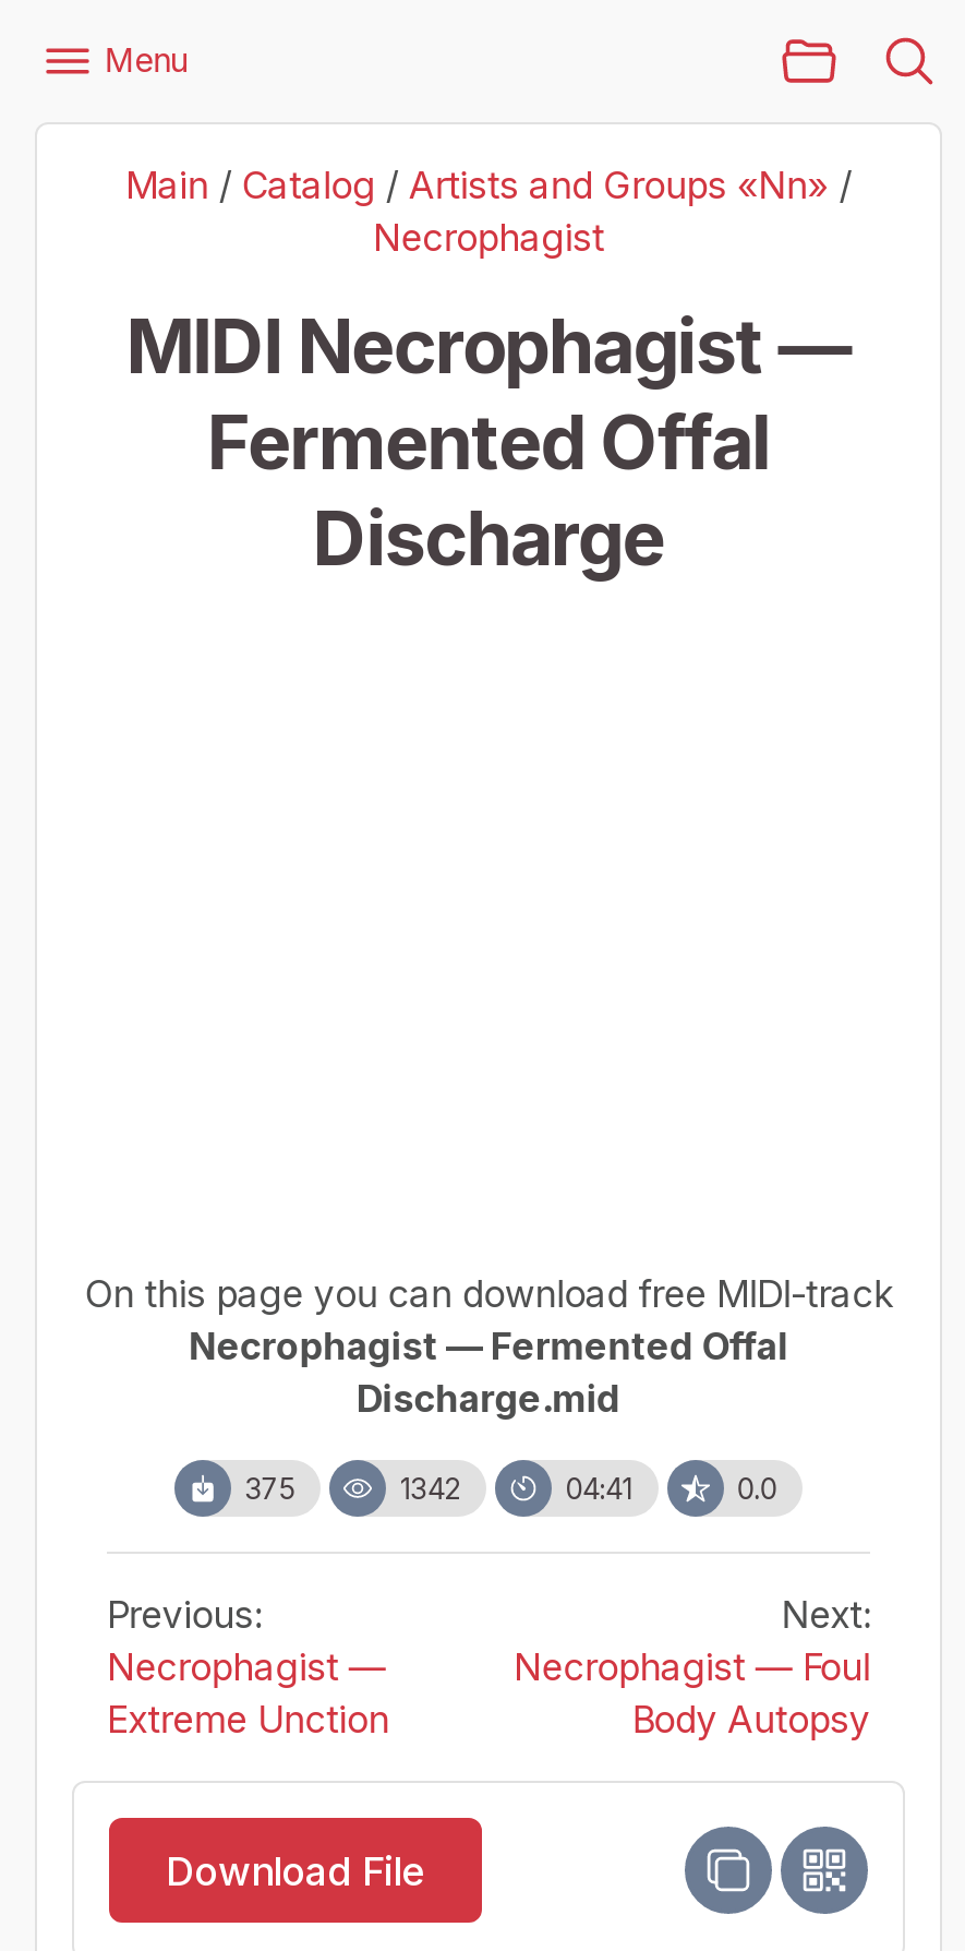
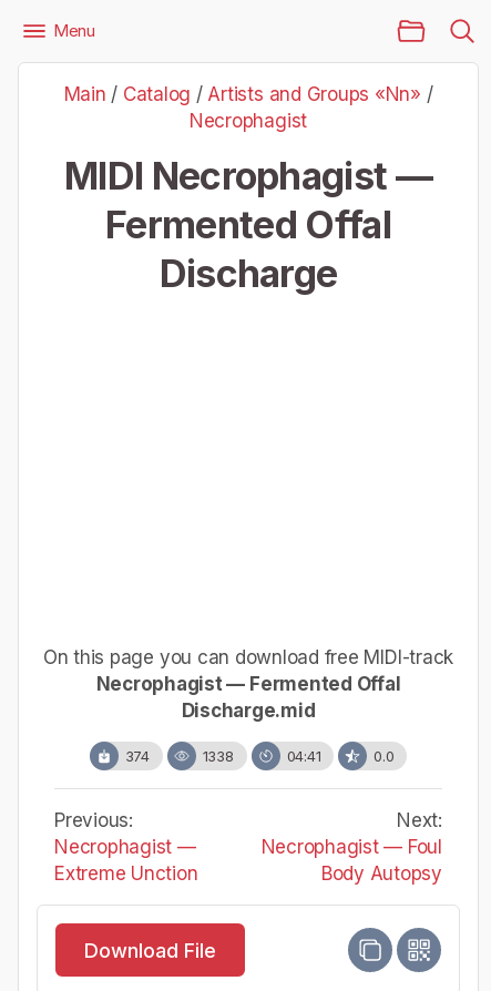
- 375
+ 374

- 1342
+ 1338
